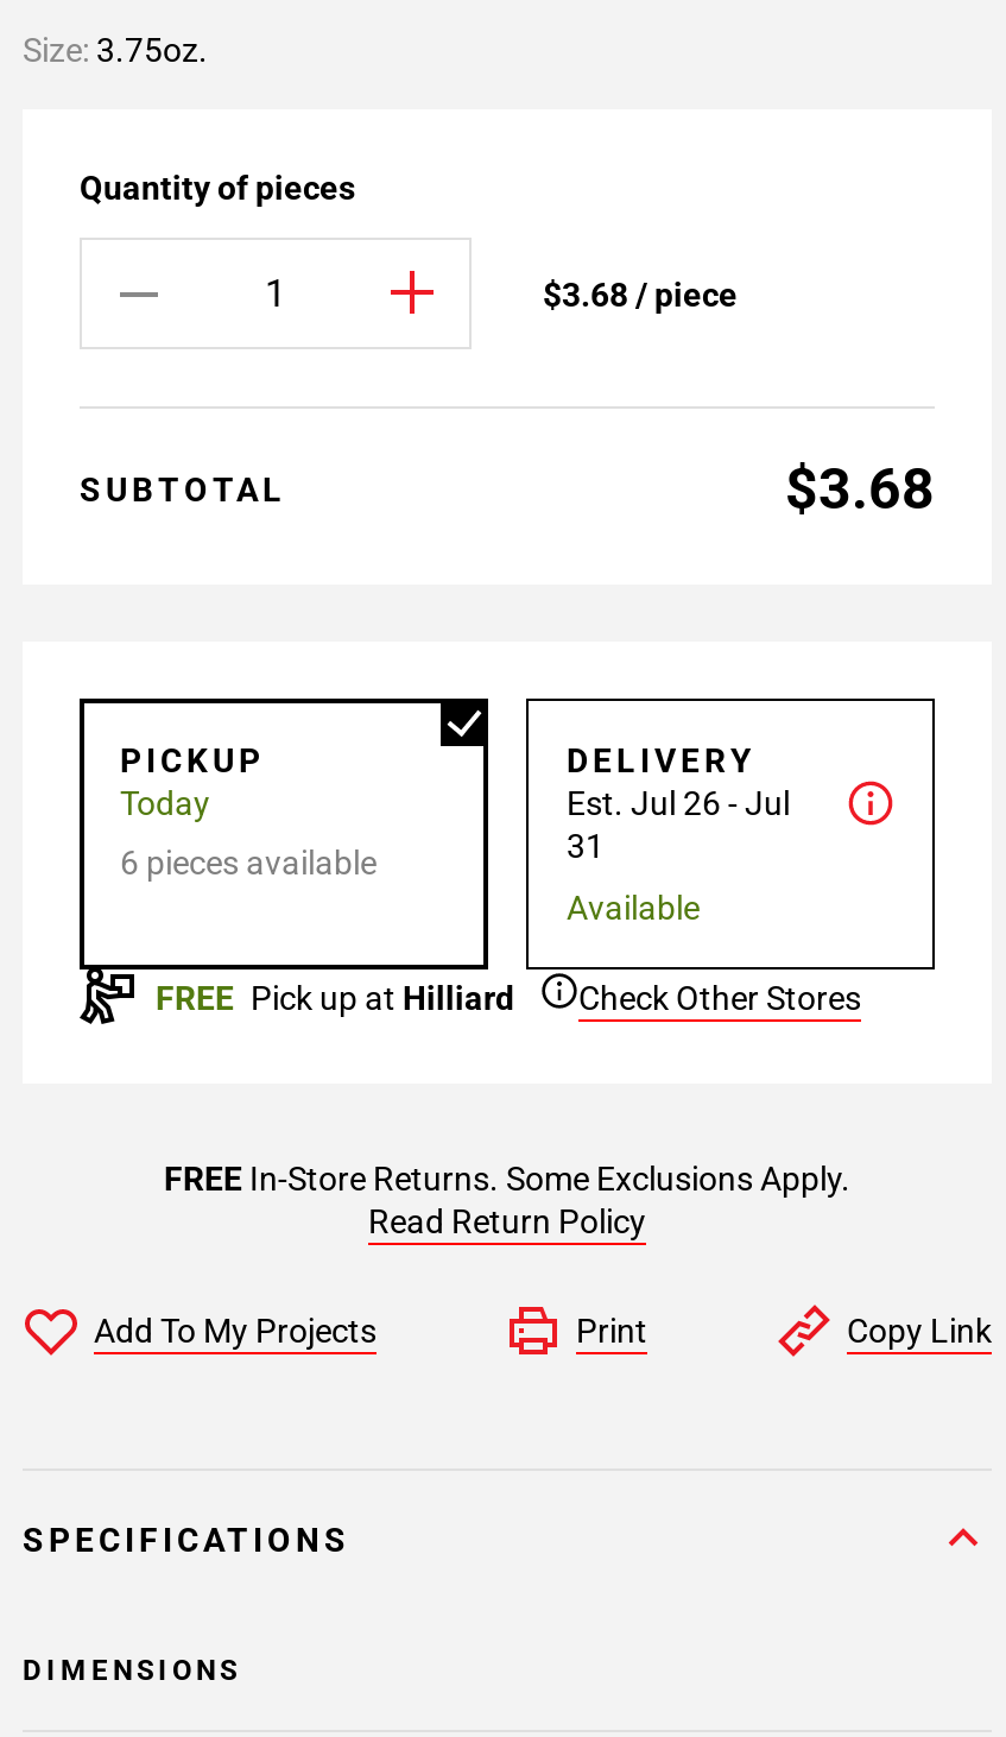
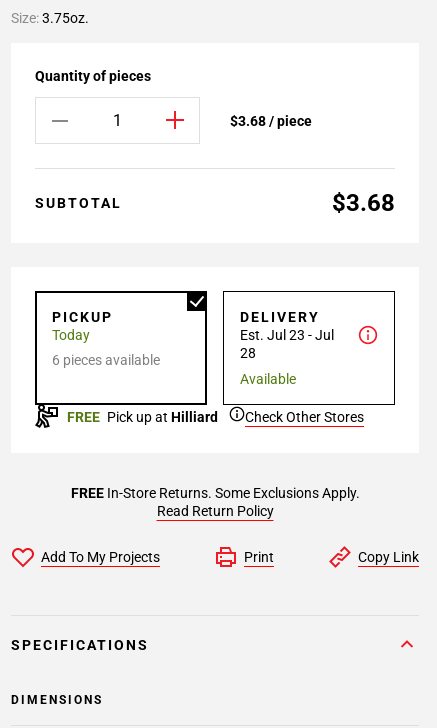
- Est. Jul 26 - Jul
+ Est. Jul 23 - Jul

- 31
+ 28
